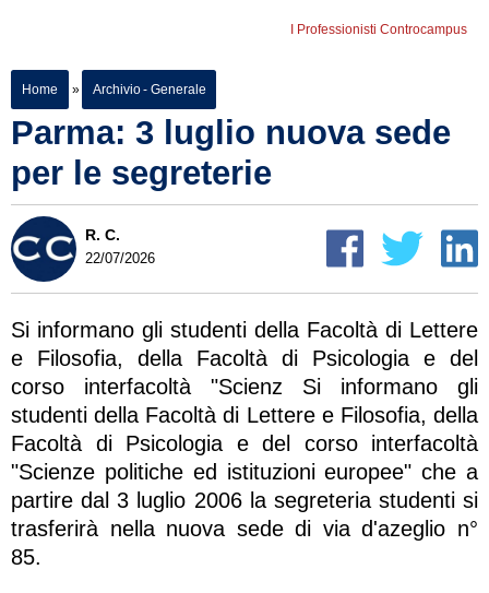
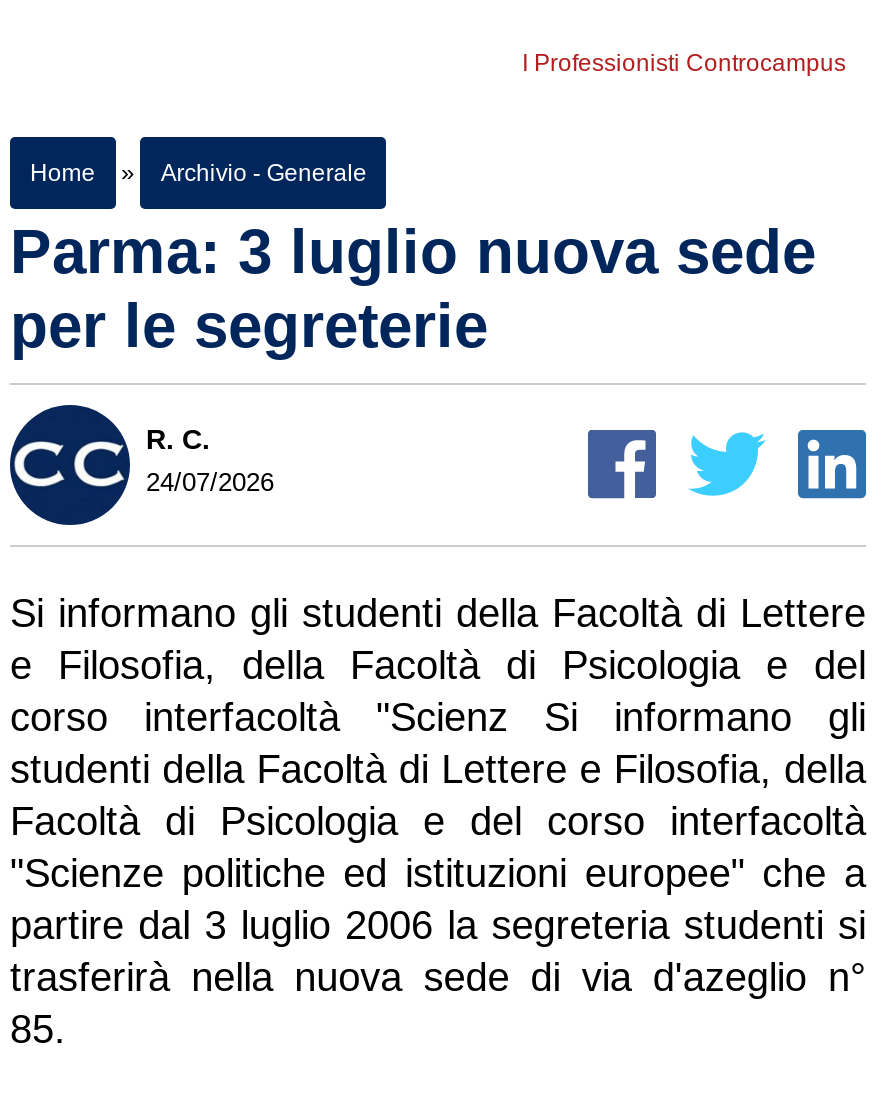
- 22/07/2026
+ 24/07/2026
